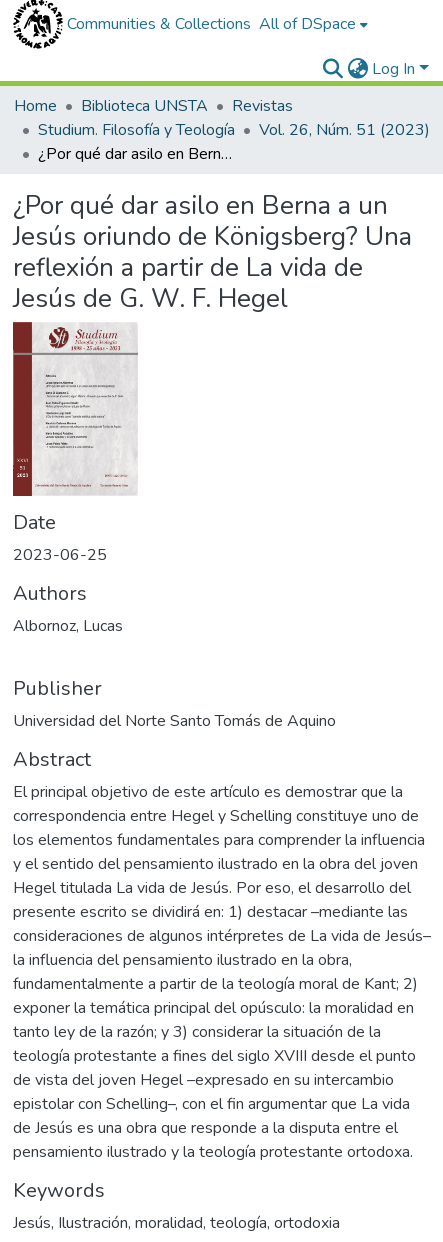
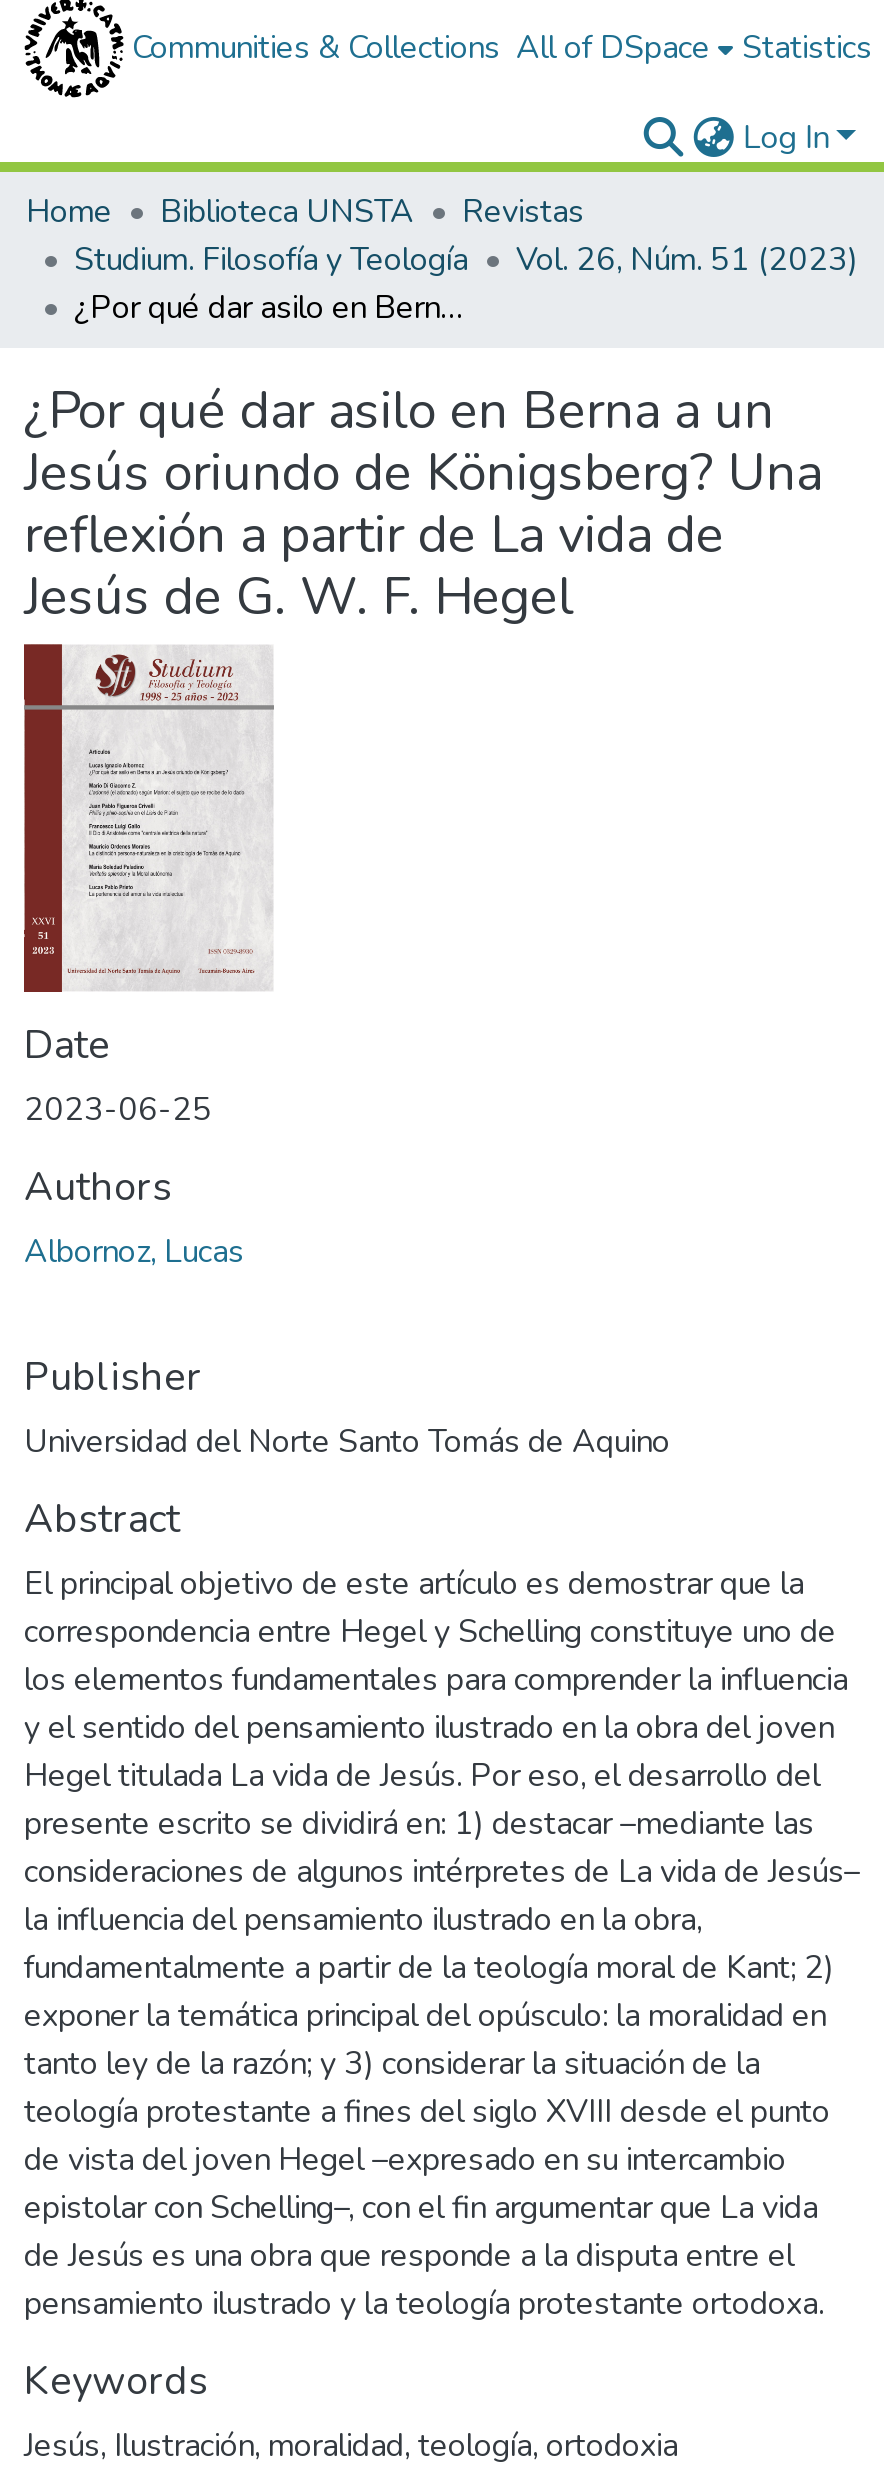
+ Statistics
